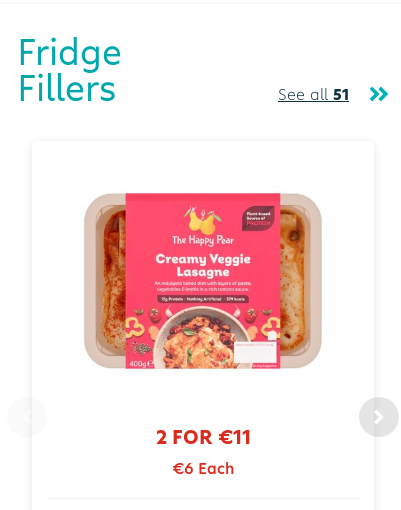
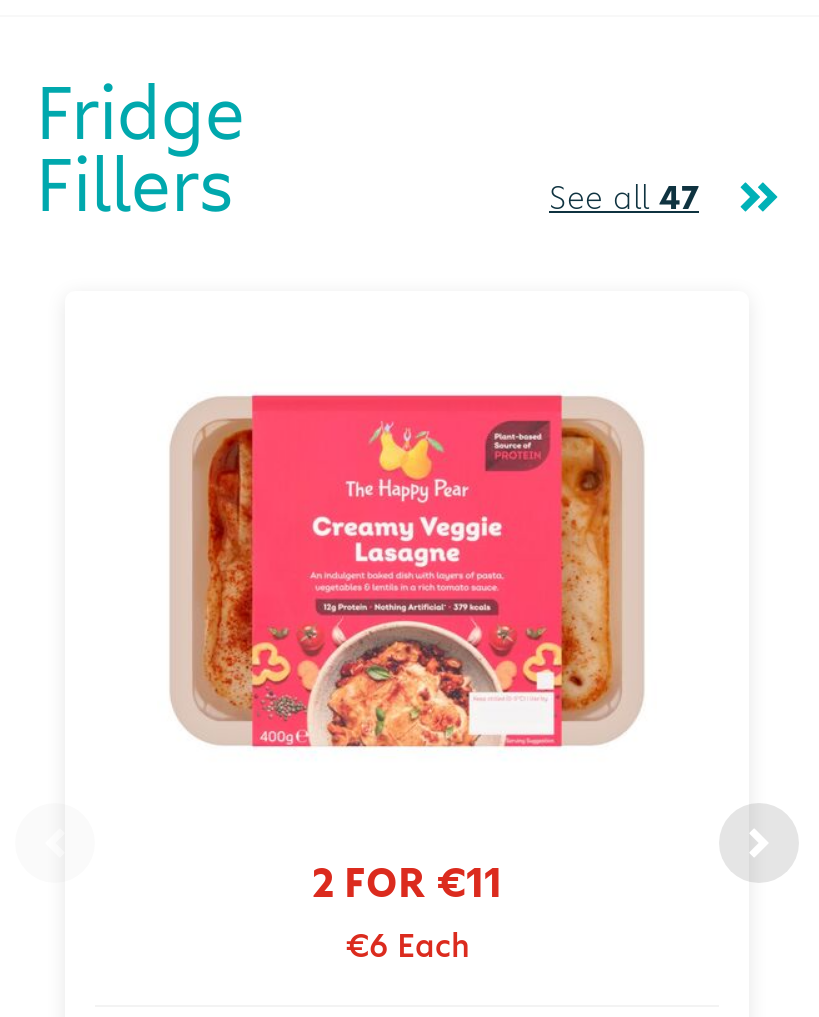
- See all 51
+ See all 47
